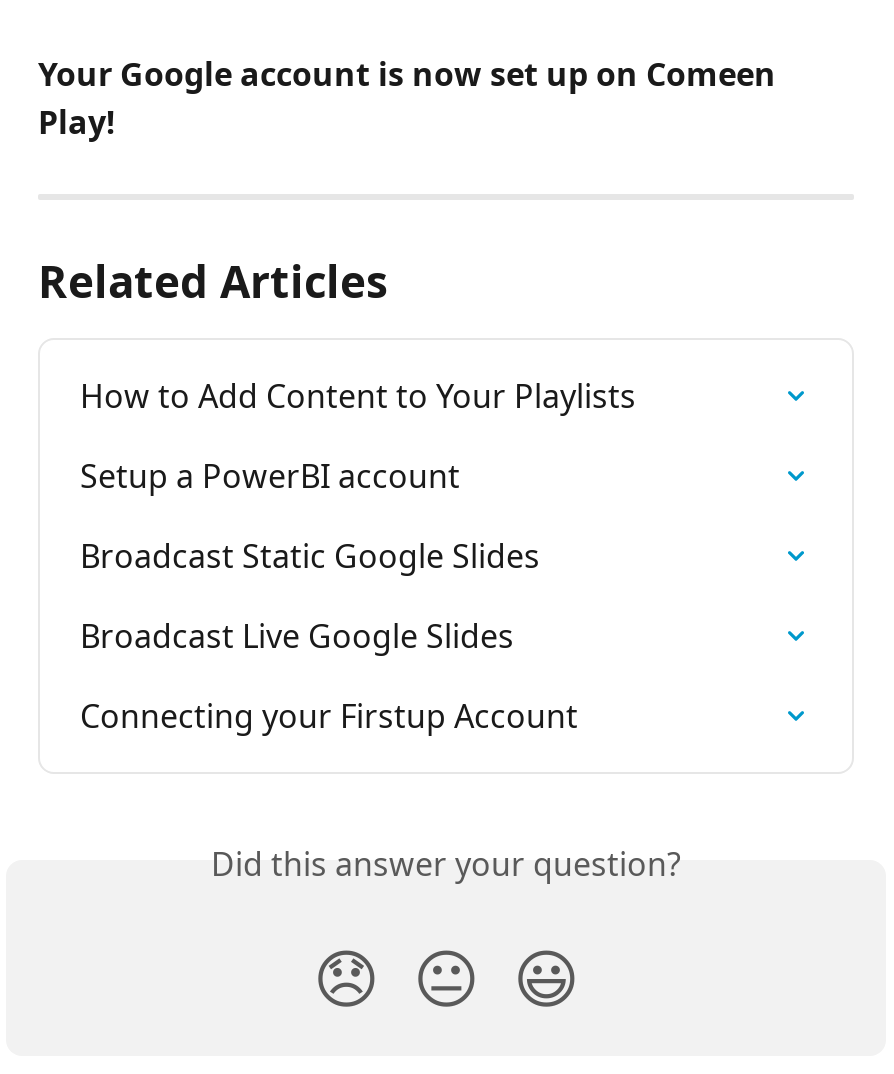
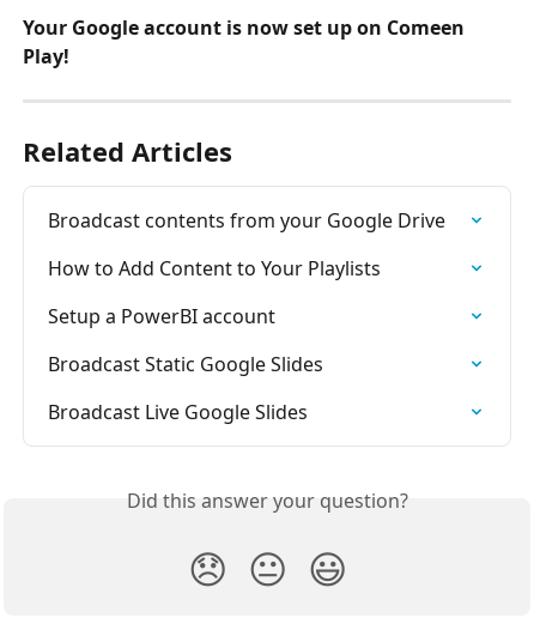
+ Broadcast contents from your Google Drive

moved down: How to Add Content to Your Playlists | Setup a PowerBI account | Broadcast Static Google Slides | Broadcast Live Google Slides

- Connecting your Firstup Account
